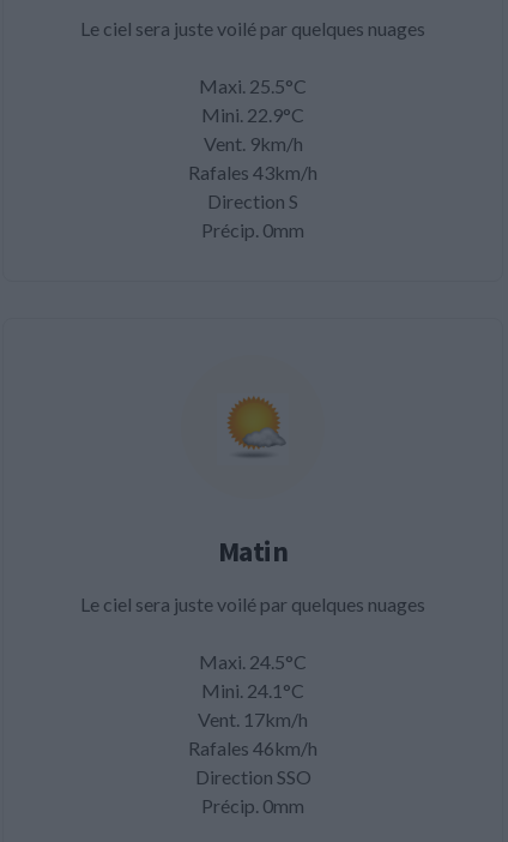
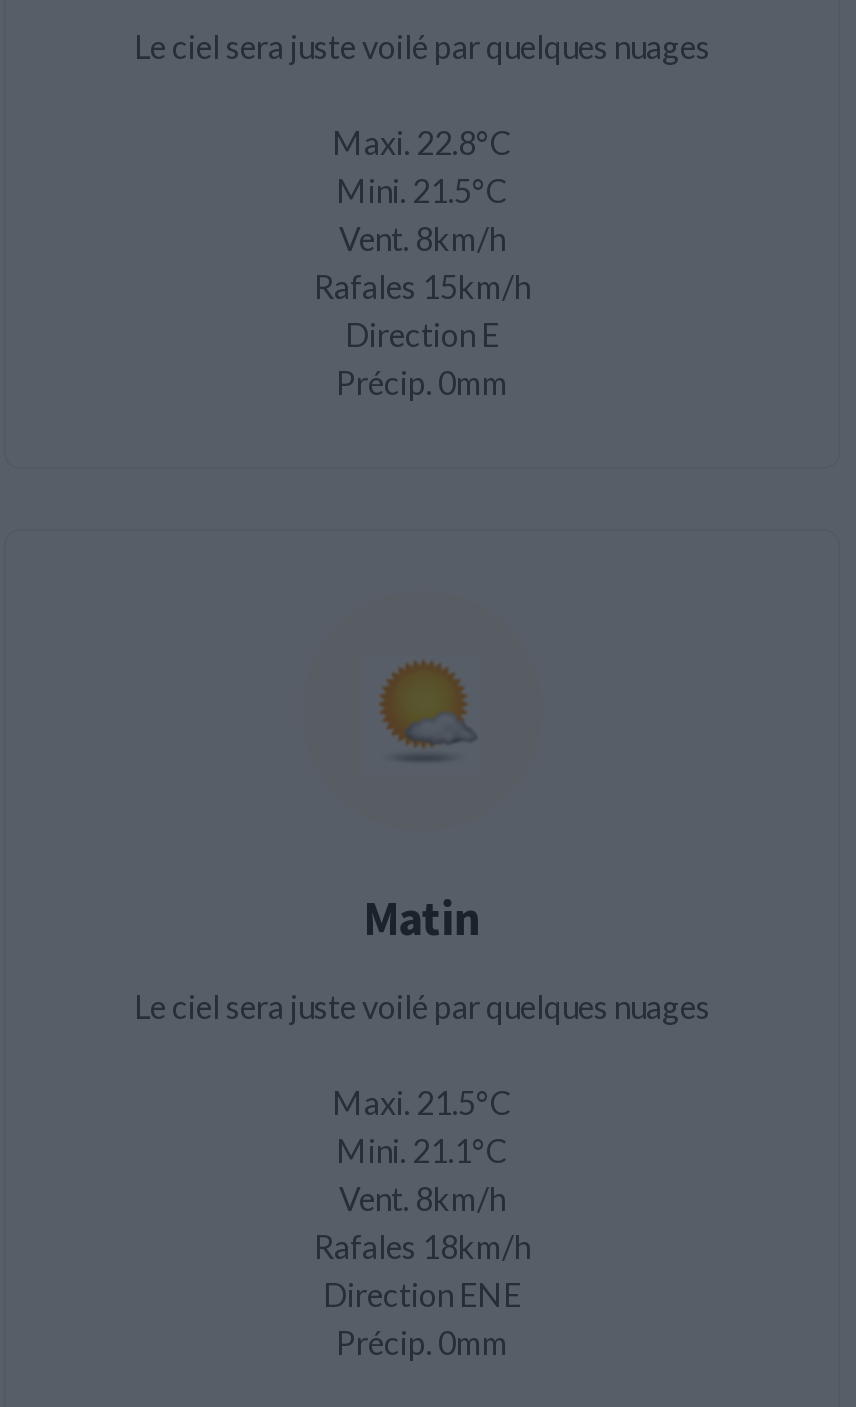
- Maxi. 25.5°C
+ Maxi. 22.8°C

- Mini. 22.9°C
+ Mini. 21.5°C

- Vent. 9km/h
+ Vent. 8km/h

- Rafales 43km/h
+ Rafales 15km/h

- Direction S
+ Direction E

- Maxi. 24.5°C
+ Maxi. 21.5°C

- Mini. 24.1°C
+ Mini. 21.1°C

- Vent. 17km/h
+ Vent. 8km/h

- Rafales 46km/h
+ Rafales 18km/h

- Direction SSO
+ Direction ENE
